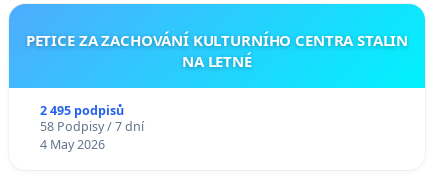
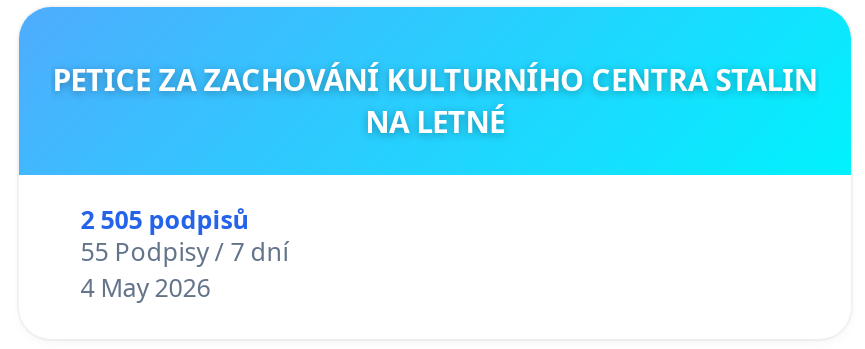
- 2 495 podpisů
+ 2 505 podpisů

- 58 Podpisy / 7 dní
+ 55 Podpisy / 7 dní
